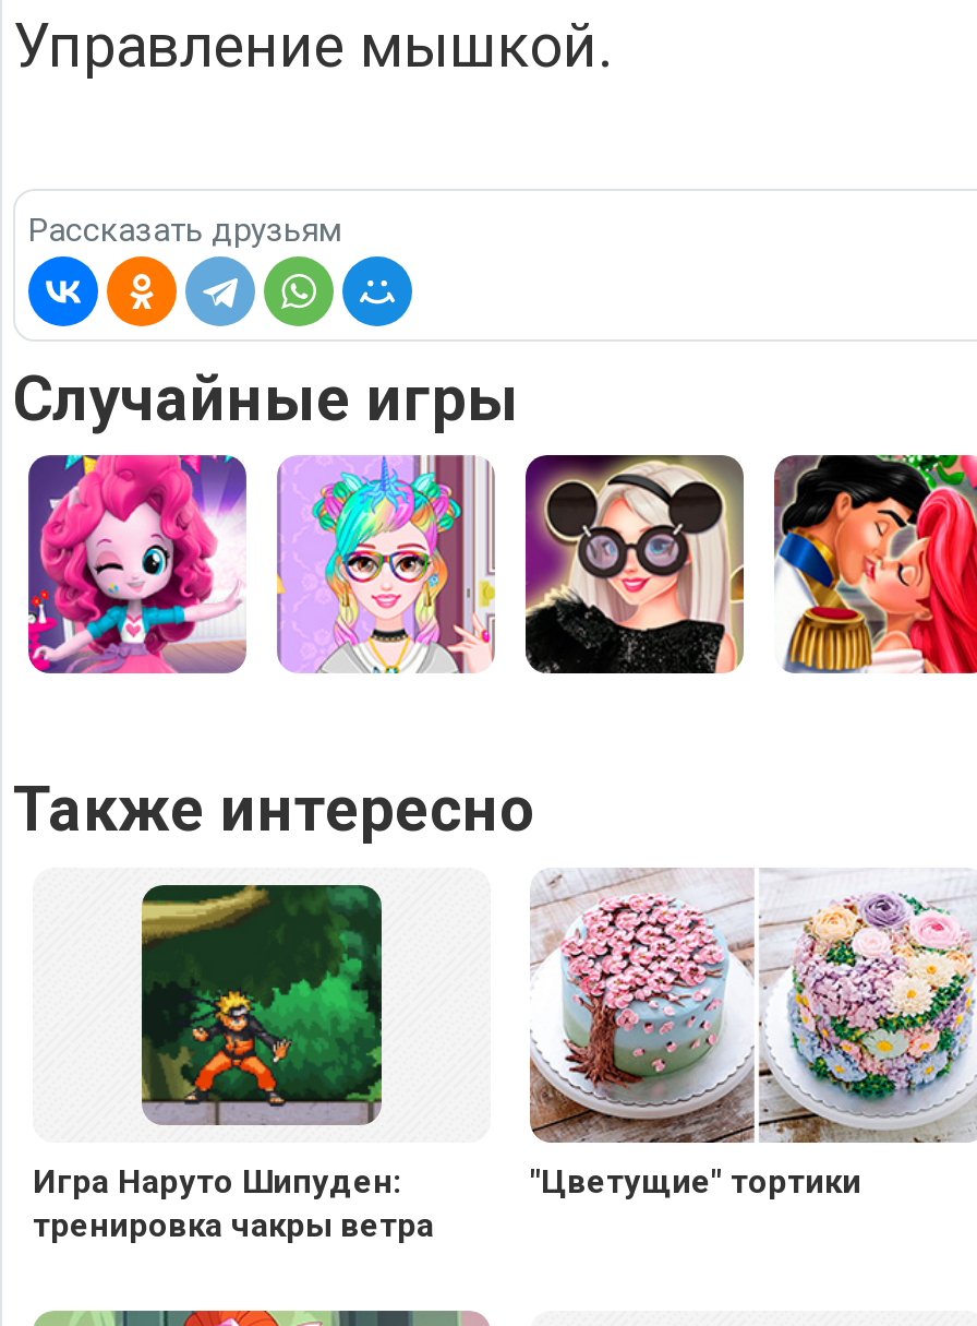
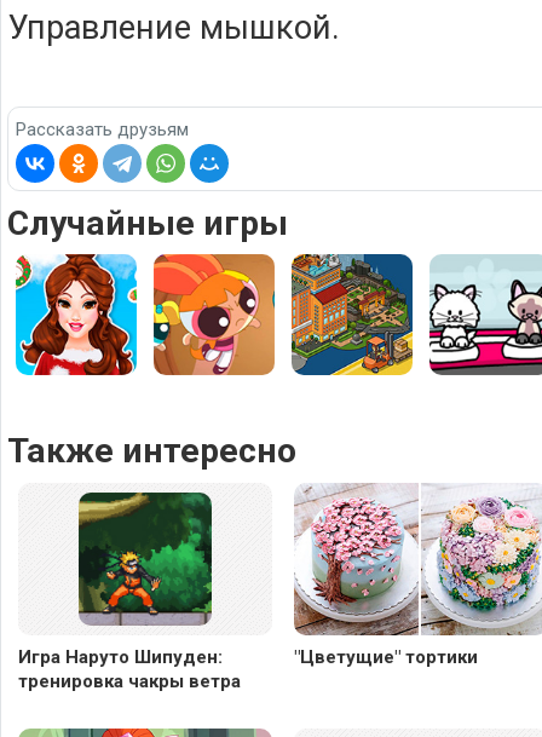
- [image]
+ [image]

- [image]
+ [image]

- [image]
+ [image]

- [image]
+ [image]
